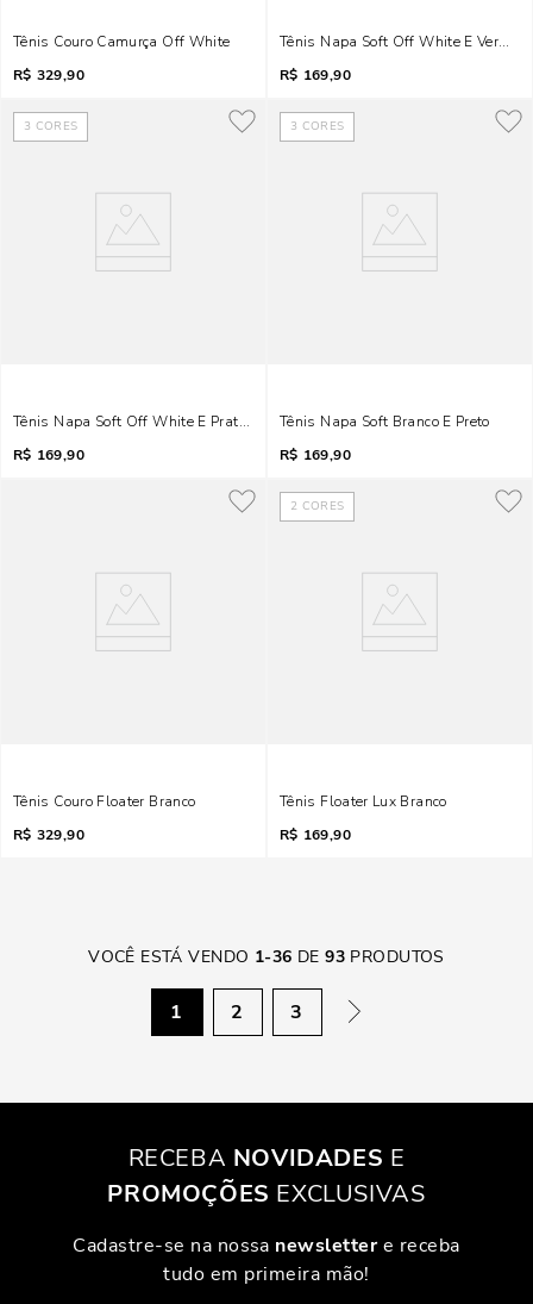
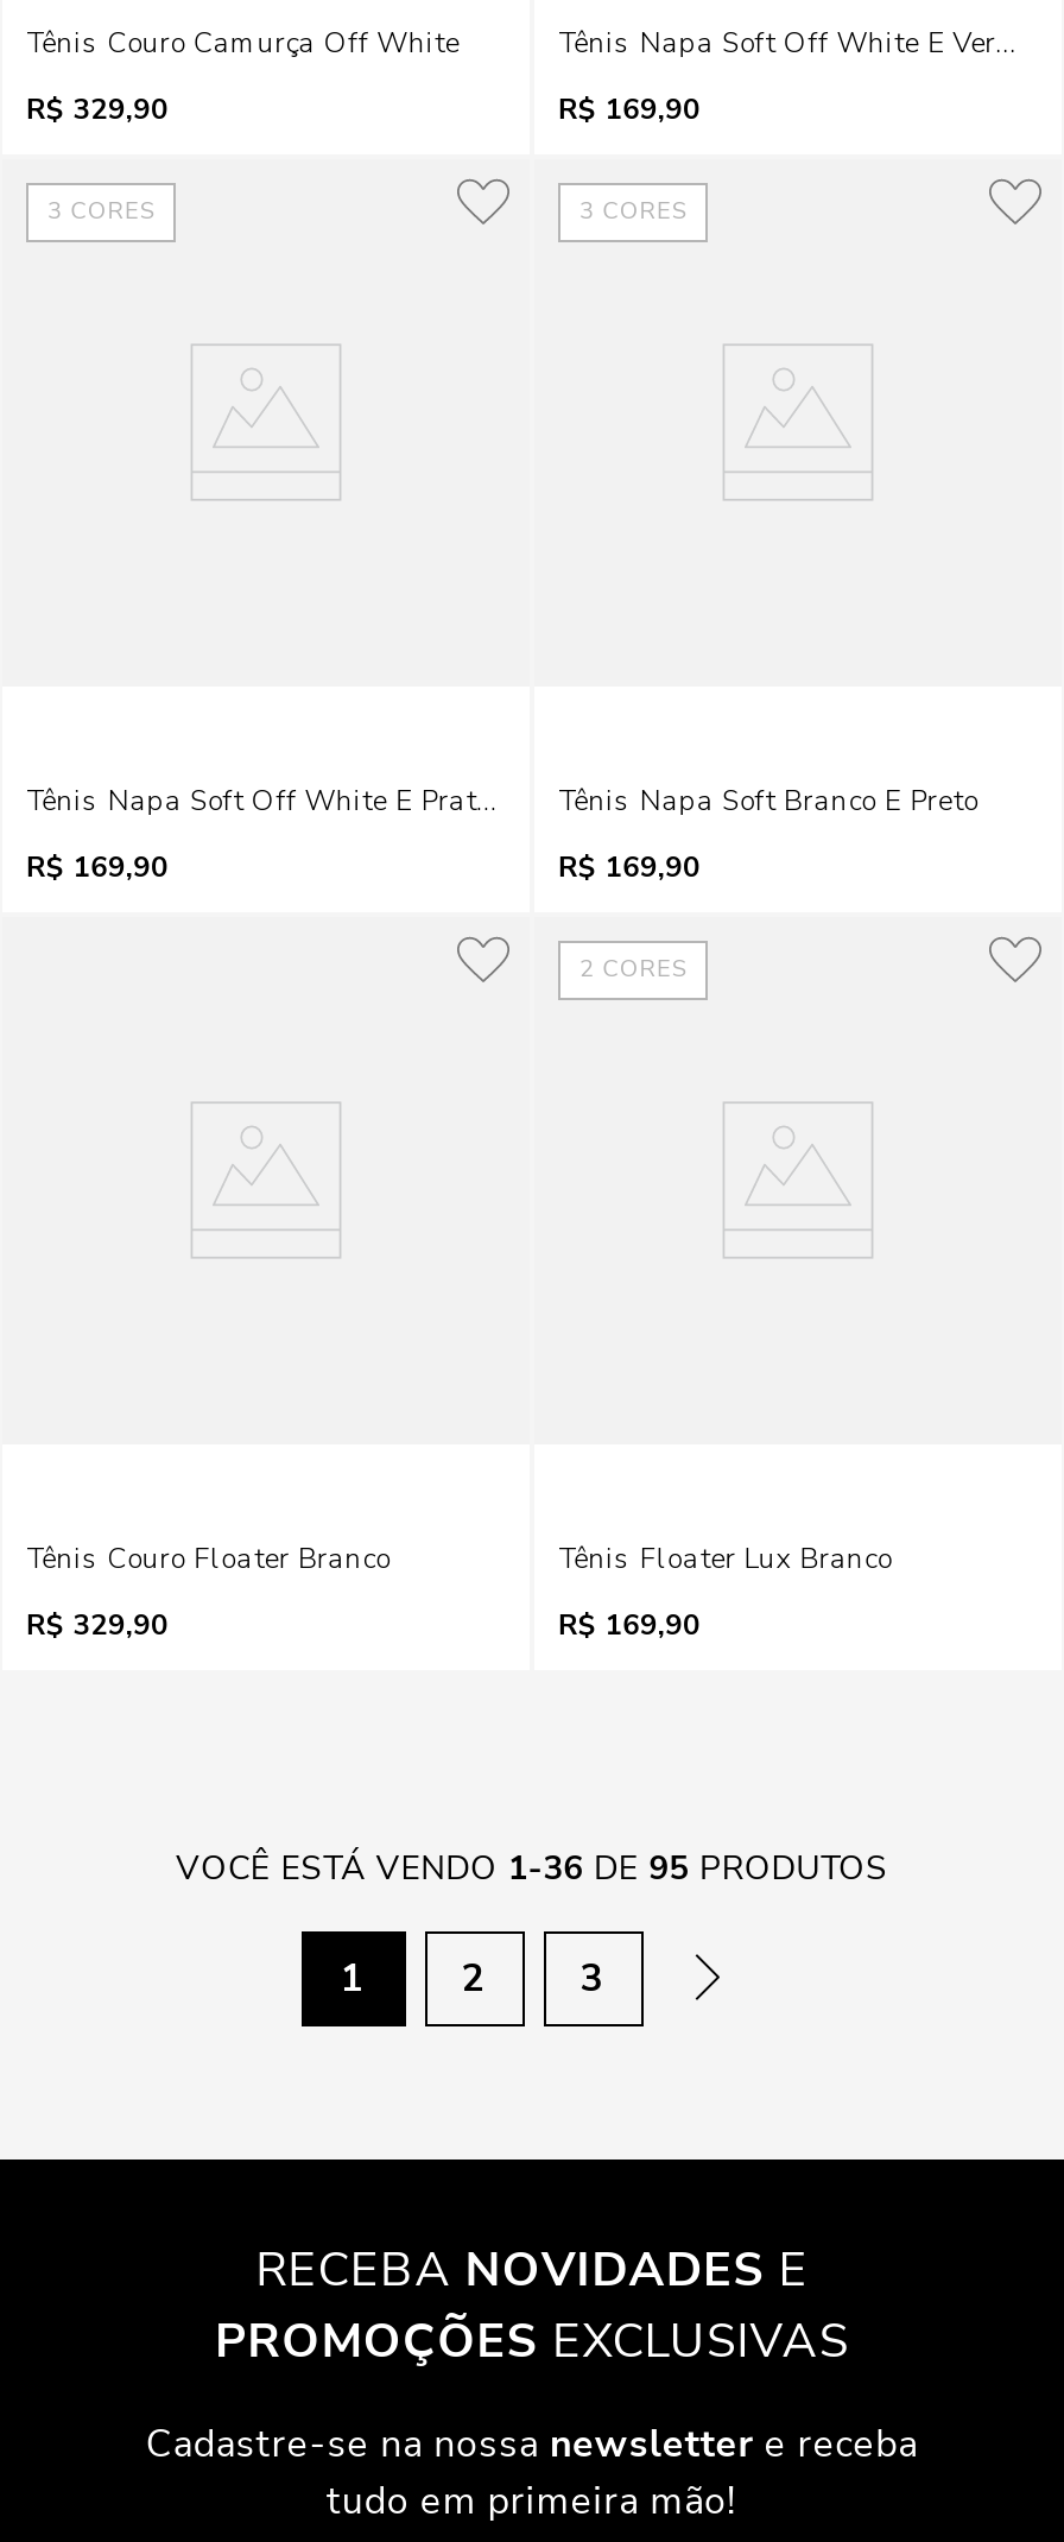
- VOCÊ ESTÁ VENDO 1-36 DE 93 PRODUTOS
+ VOCÊ ESTÁ VENDO 1-36 DE 95 PRODUTOS
